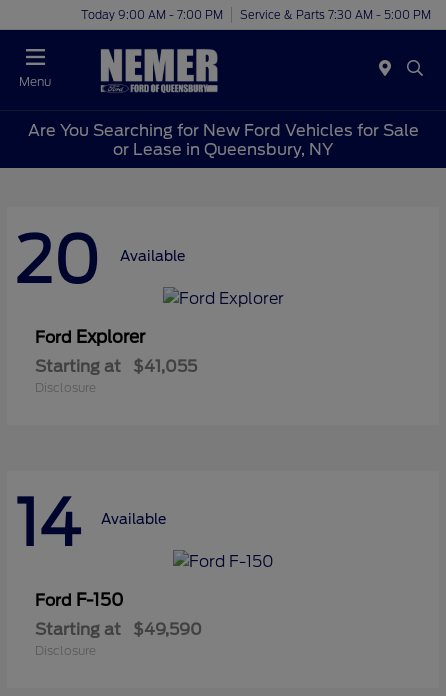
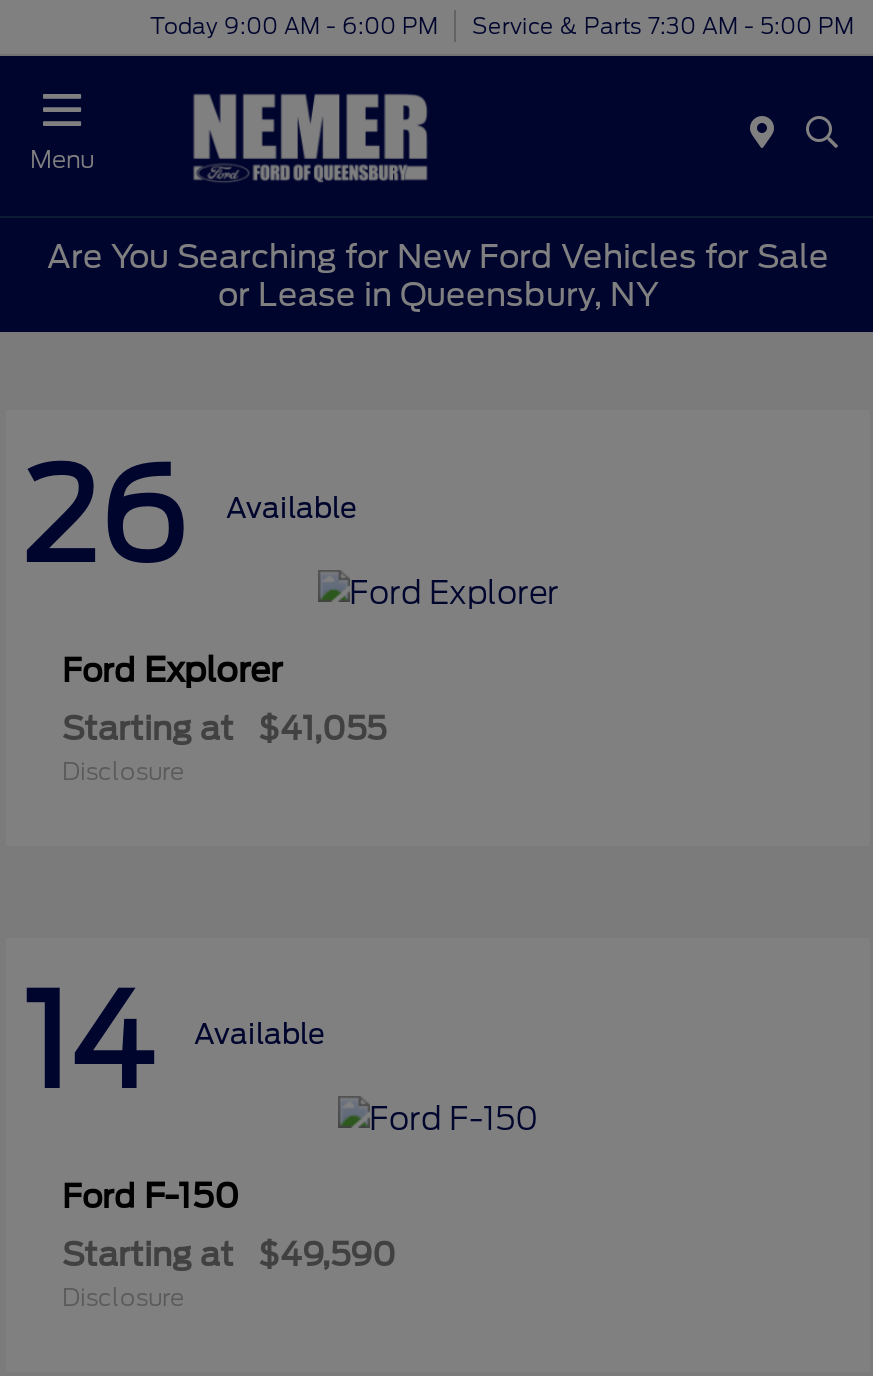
- Today 9:00 AM - 7:00 PM Service & Parts 7:30 AM - 5:00 PM
+ Today 9:00 AM - 6:00 PM Service & Parts 7:30 AM - 5:00 PM

- 20 Available
+ 26 Available
